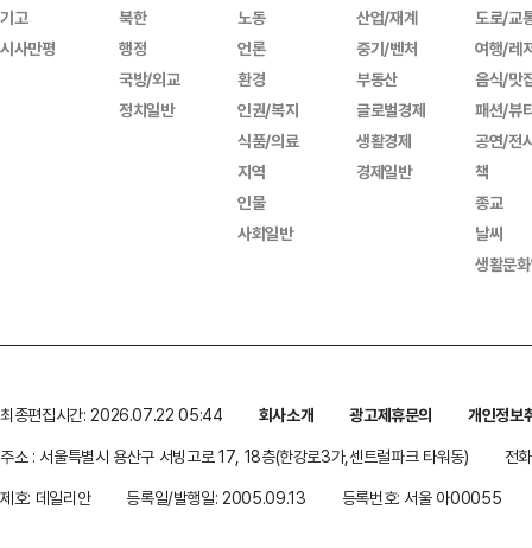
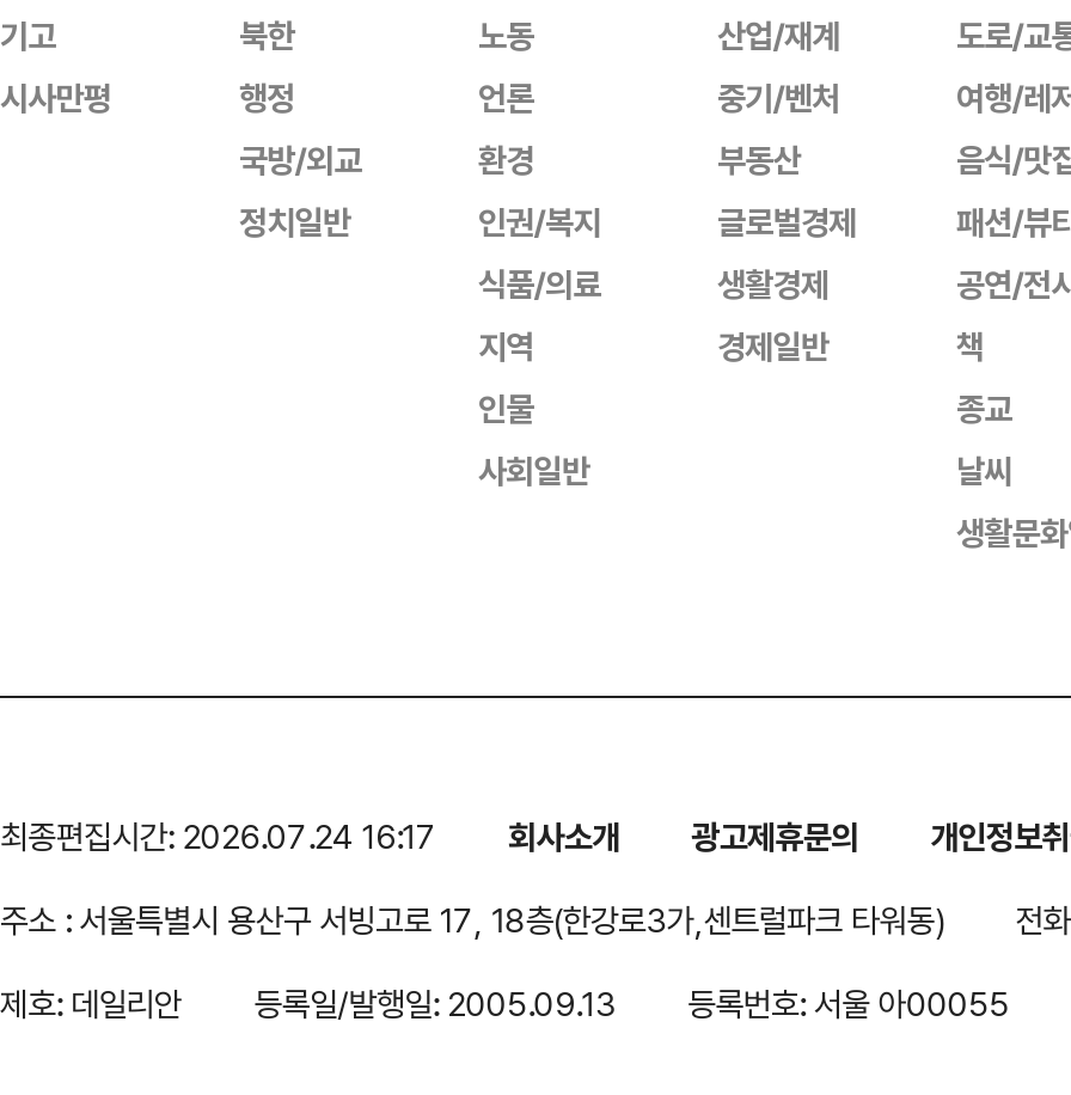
- 최종편집시간: 2026.07.22 05:44
+ 최종편집시간: 2026.07.24 16:17
